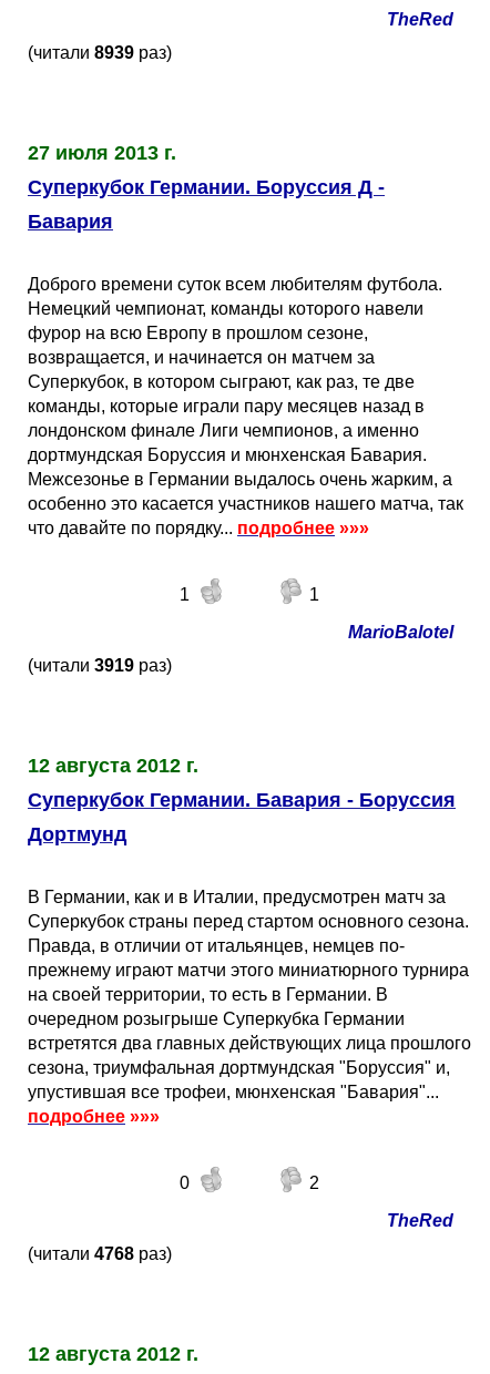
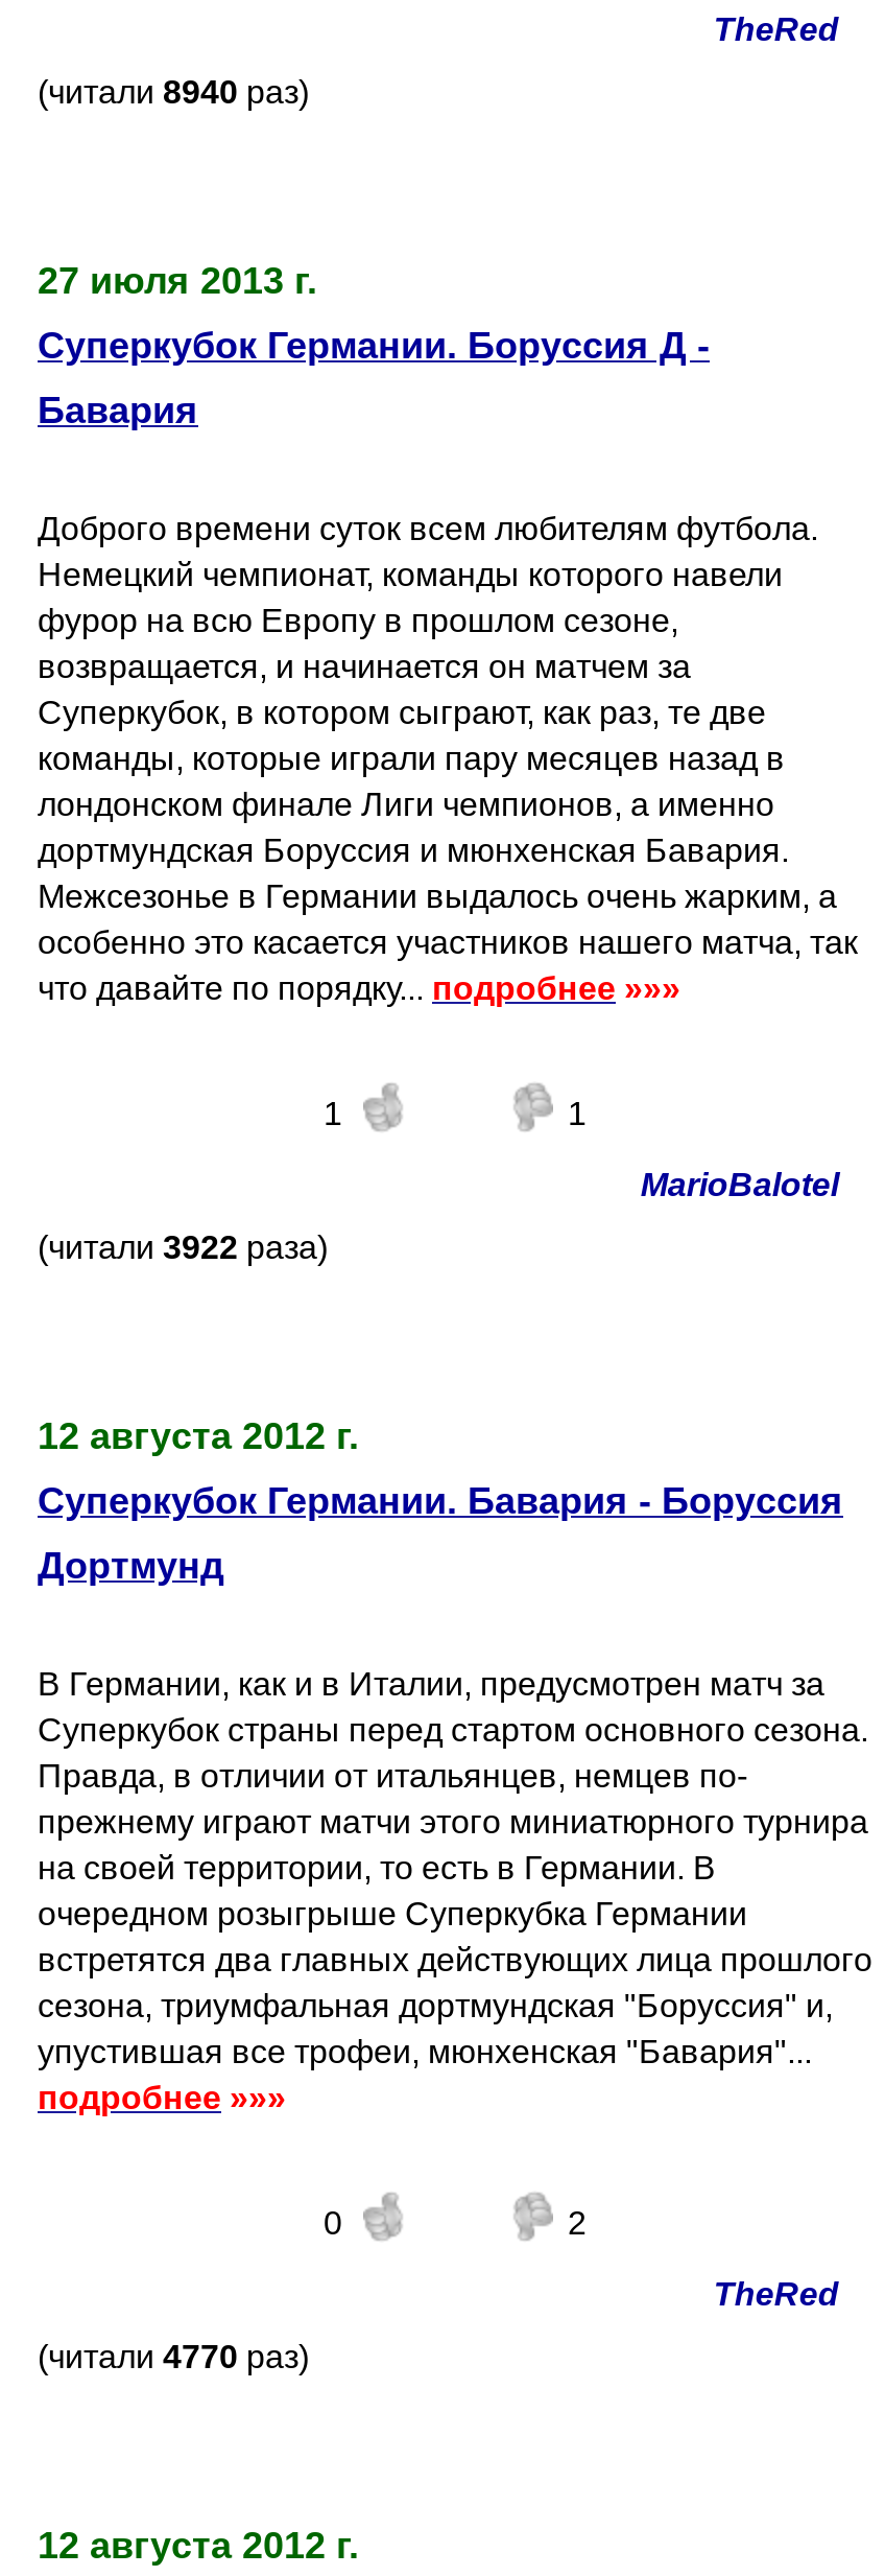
- (читали 8939 раз)
+ (читали 8940 раз)

- (читали 3919 раз)
+ (читали 3922 раза)

- (читали 4768 раз)
+ (читали 4770 раз)
